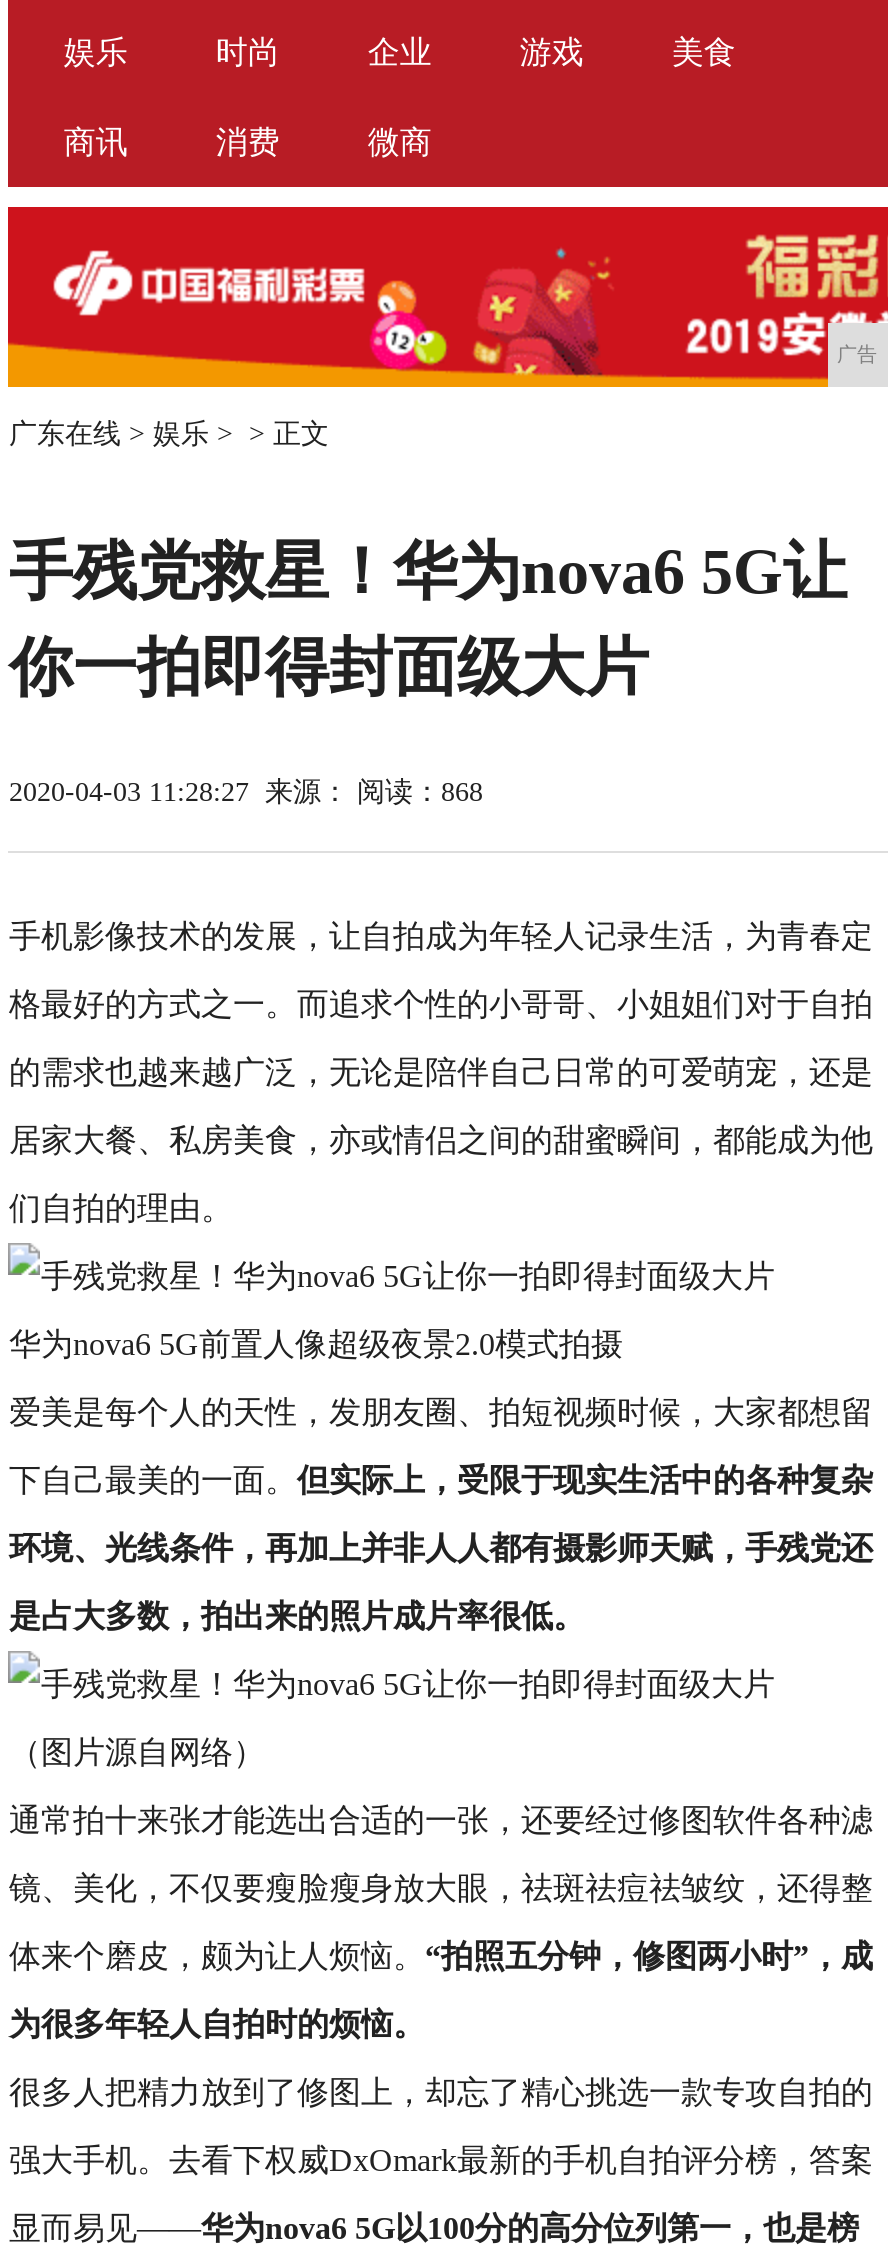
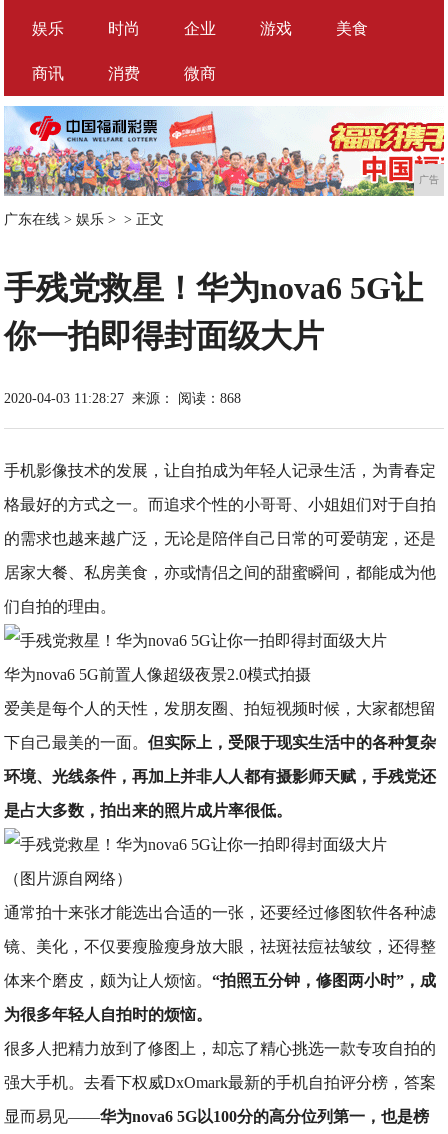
- [image]
+ [image]
